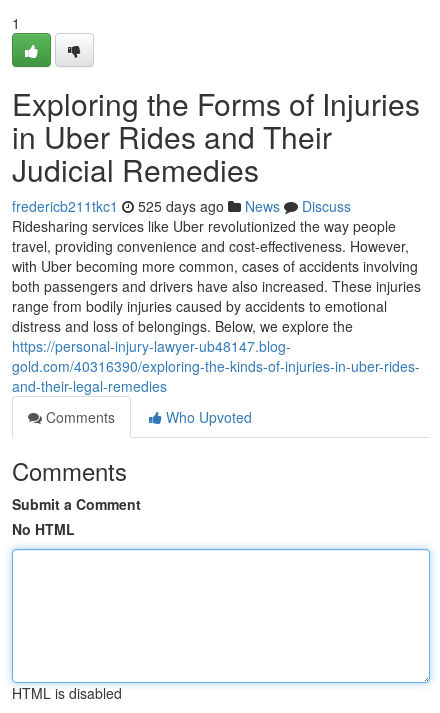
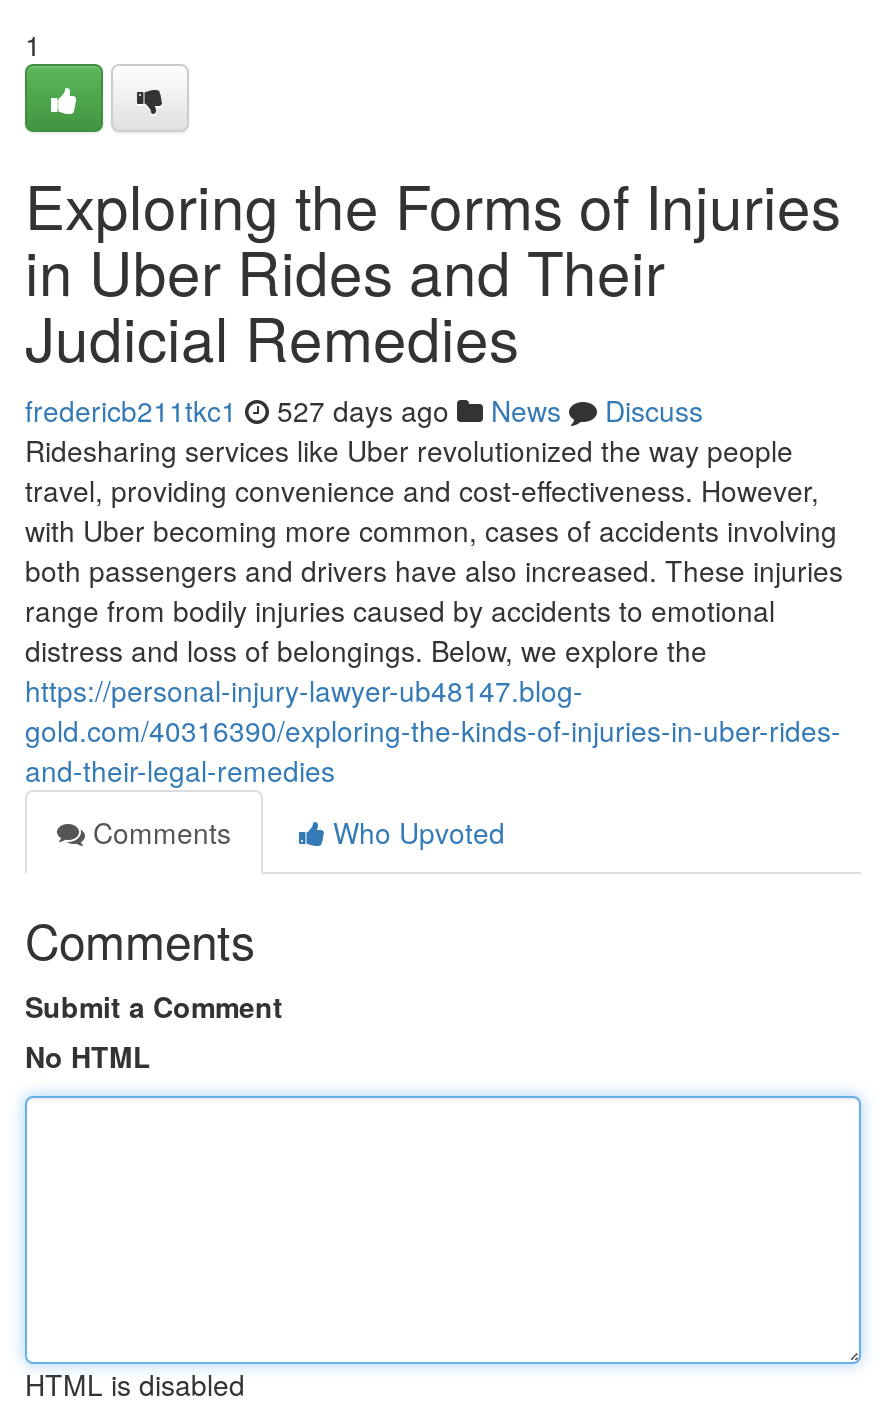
- fredericb211tkc1 525 days ago News Discuss
+ fredericb211tkc1 527 days ago News Discuss
